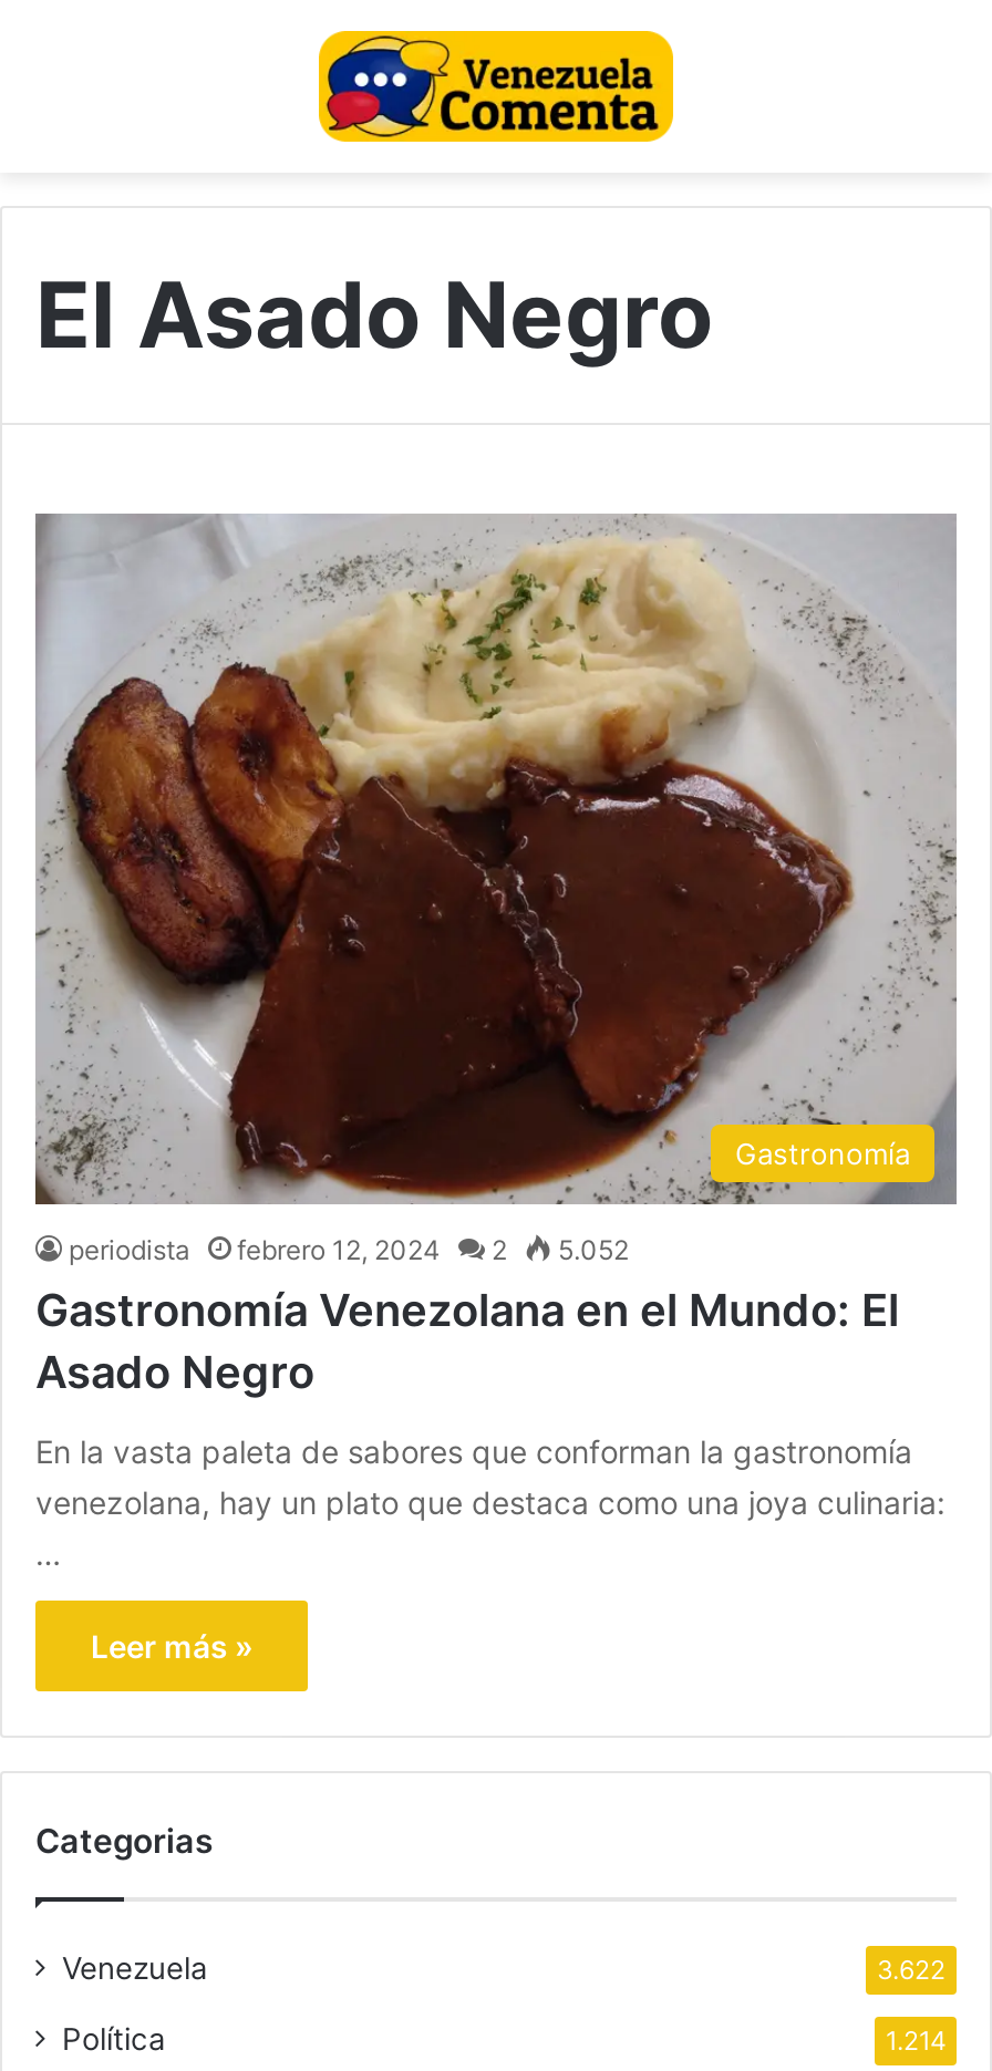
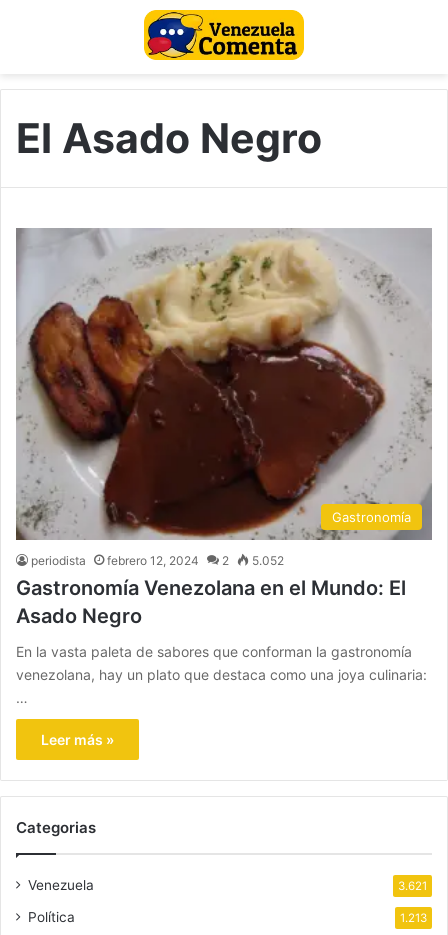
- 3.622
+ 3.621

- 1.214
+ 1.213
